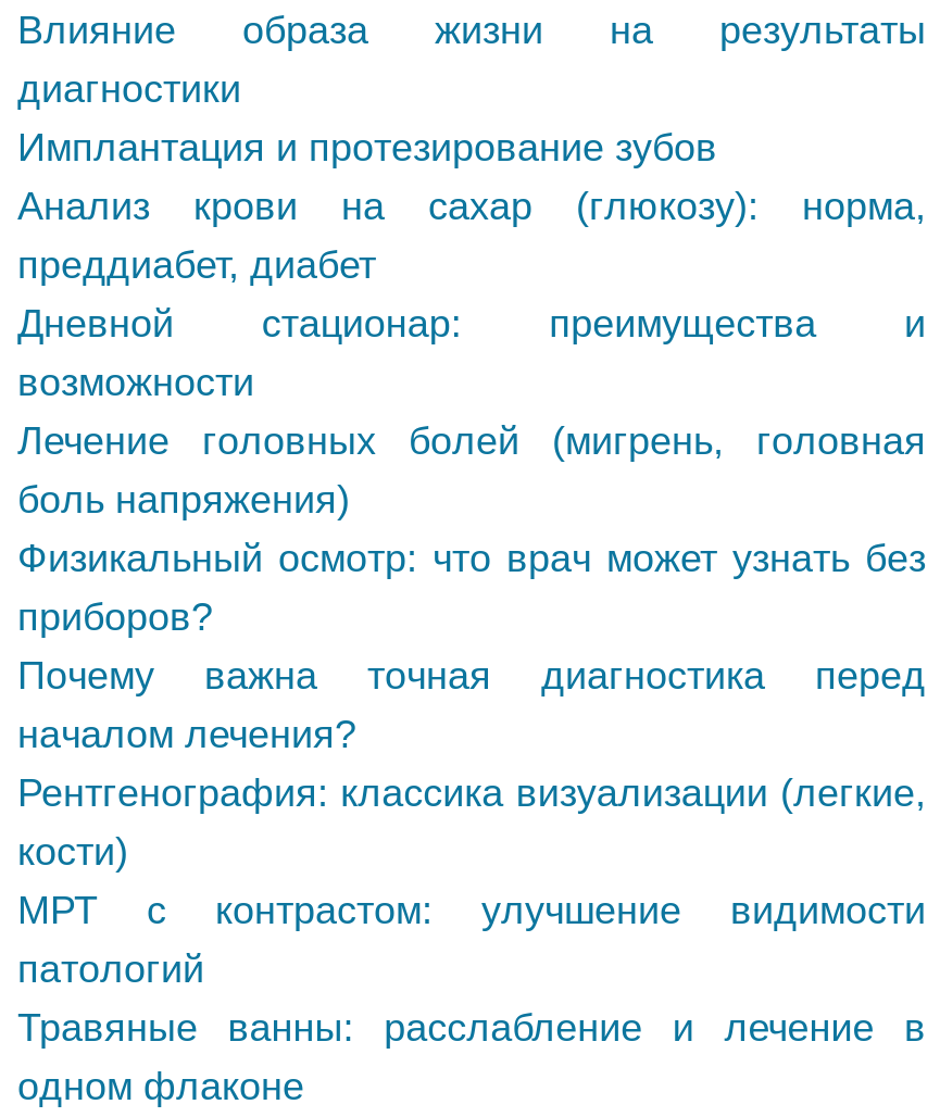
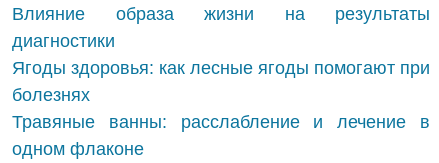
- Имплантация и протезирование зубов
- Анализ крови на сахар (глюкозу): норма,
- преддиабет, диабет
- Дневной стационар: преимущества и
- возможности
- Лечение головных болей (мигрень, головная
- боль напряжения)
- Физикальный осмотр: что врач может узнать без
- приборов?
- Почему важна точная диагностика перед
- началом лечения?
- Рентгенография: классика визуализации (легкие,
- кости)
- МРТ с контрастом: улучшение видимости
- патологий
+ Ягоды здоровья: как лесные ягоды помогают при
+ болезнях
